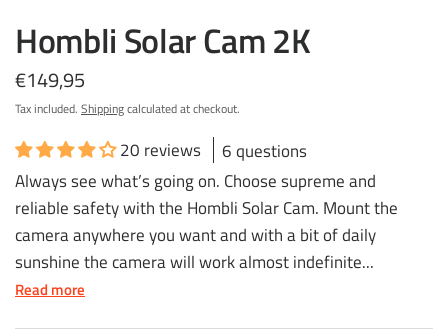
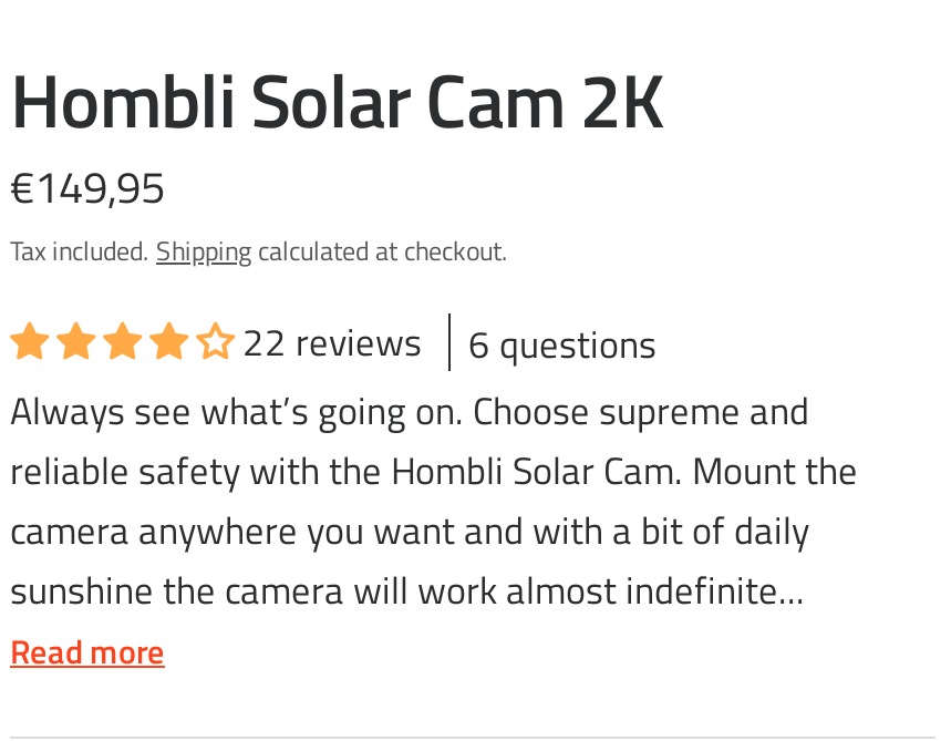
- 20 reviews 6 questions
+ 22 reviews 6 questions
